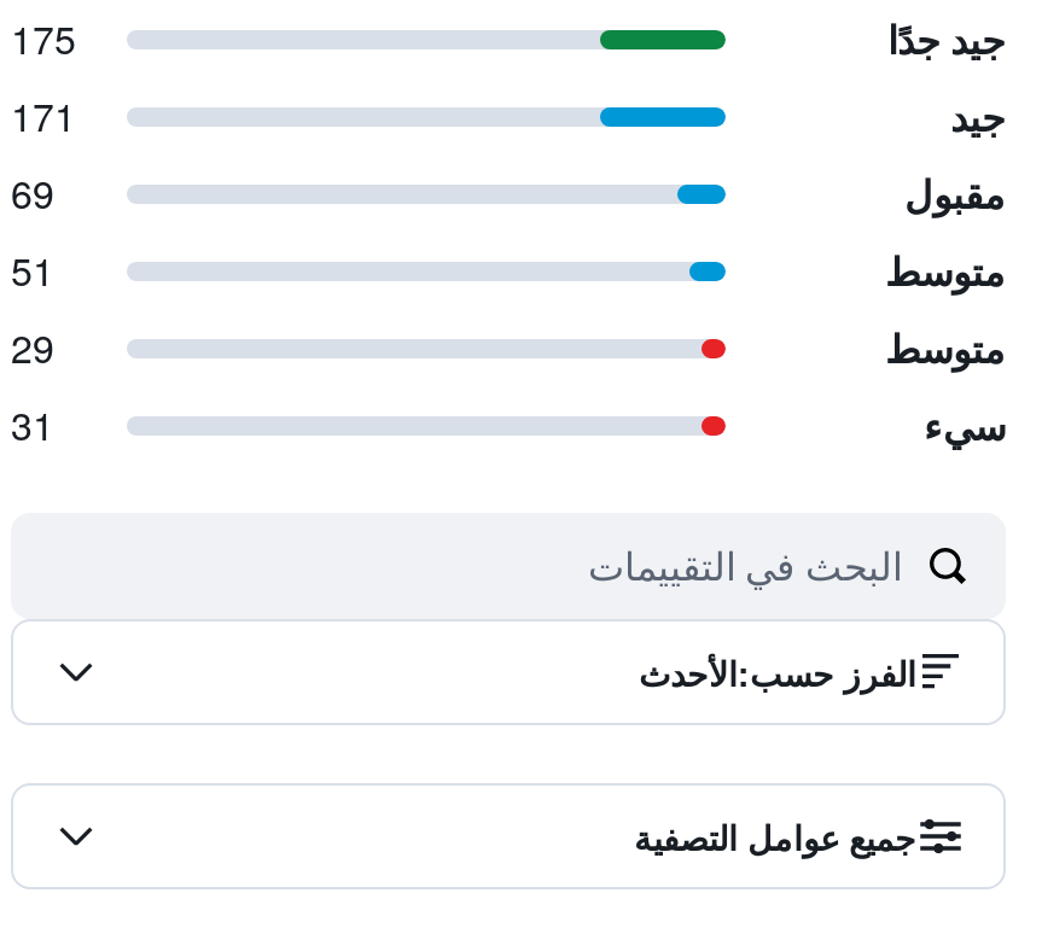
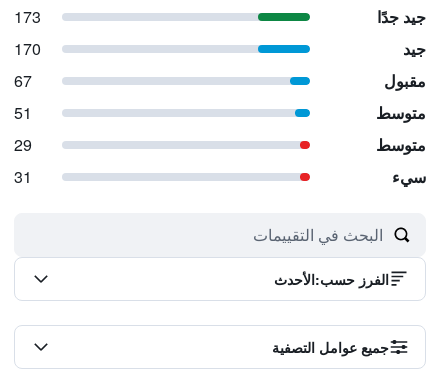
- 175
+ 173

- 171
+ 170

- 69
+ 67
